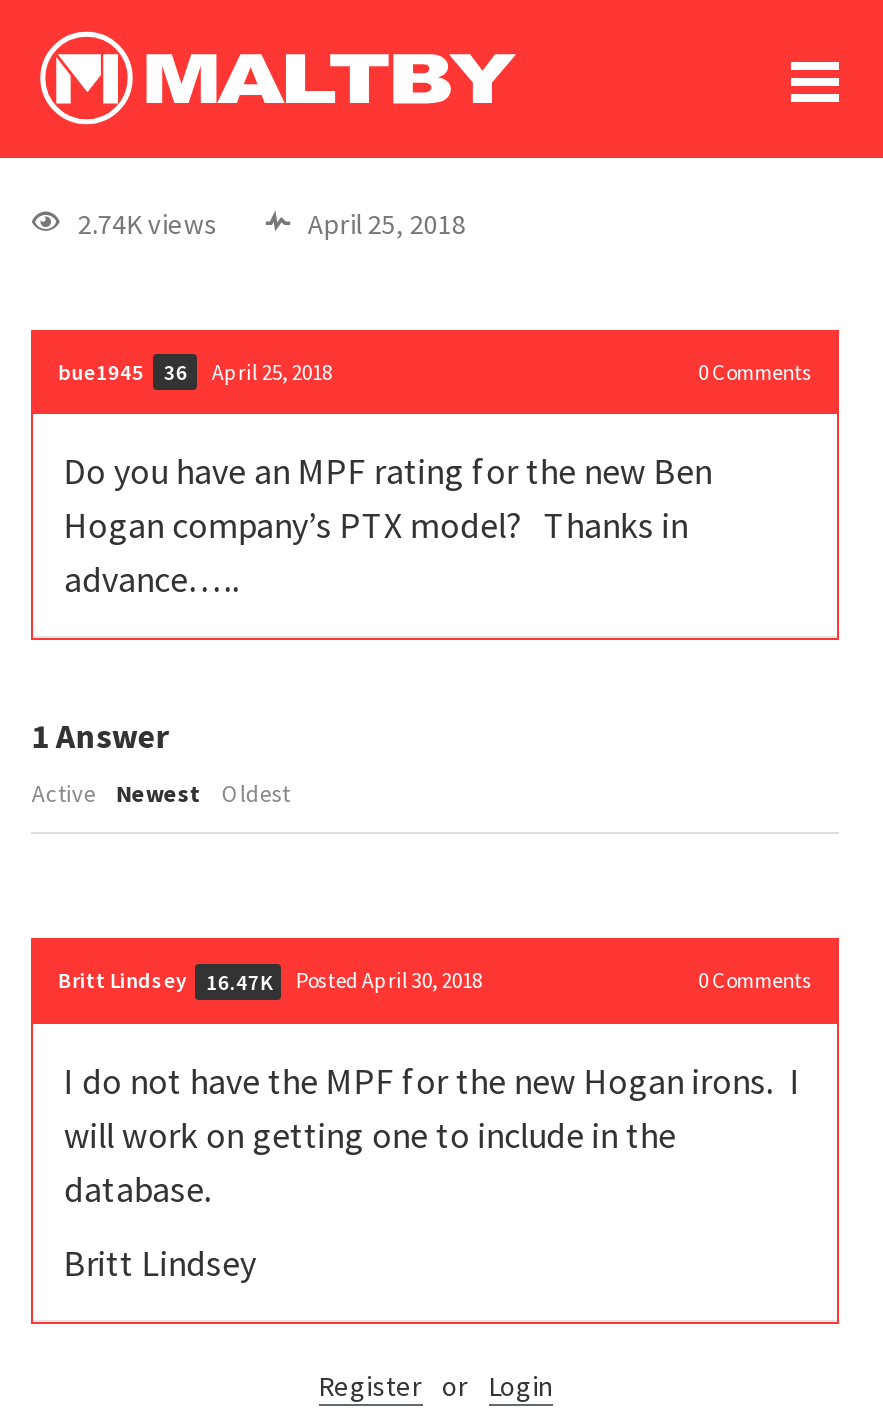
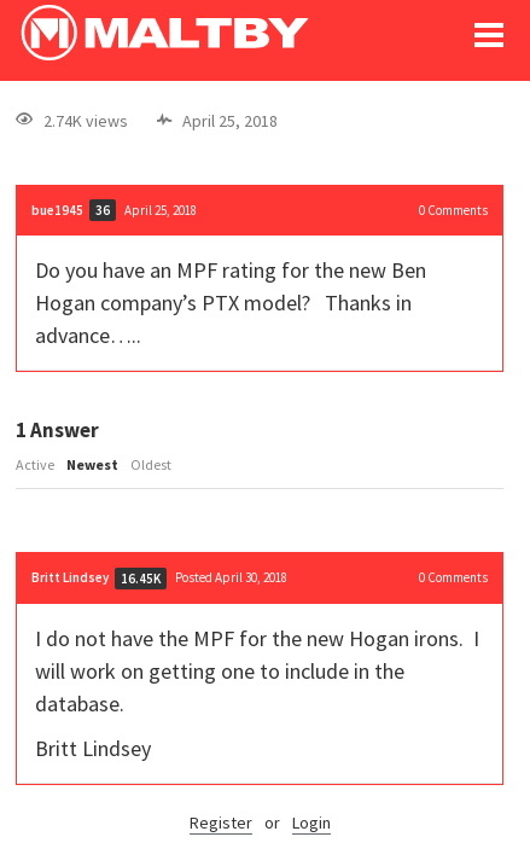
- Britt Lindsey 16.47K Posted April 30, 2018
+ Britt Lindsey 16.45K Posted April 30, 2018
